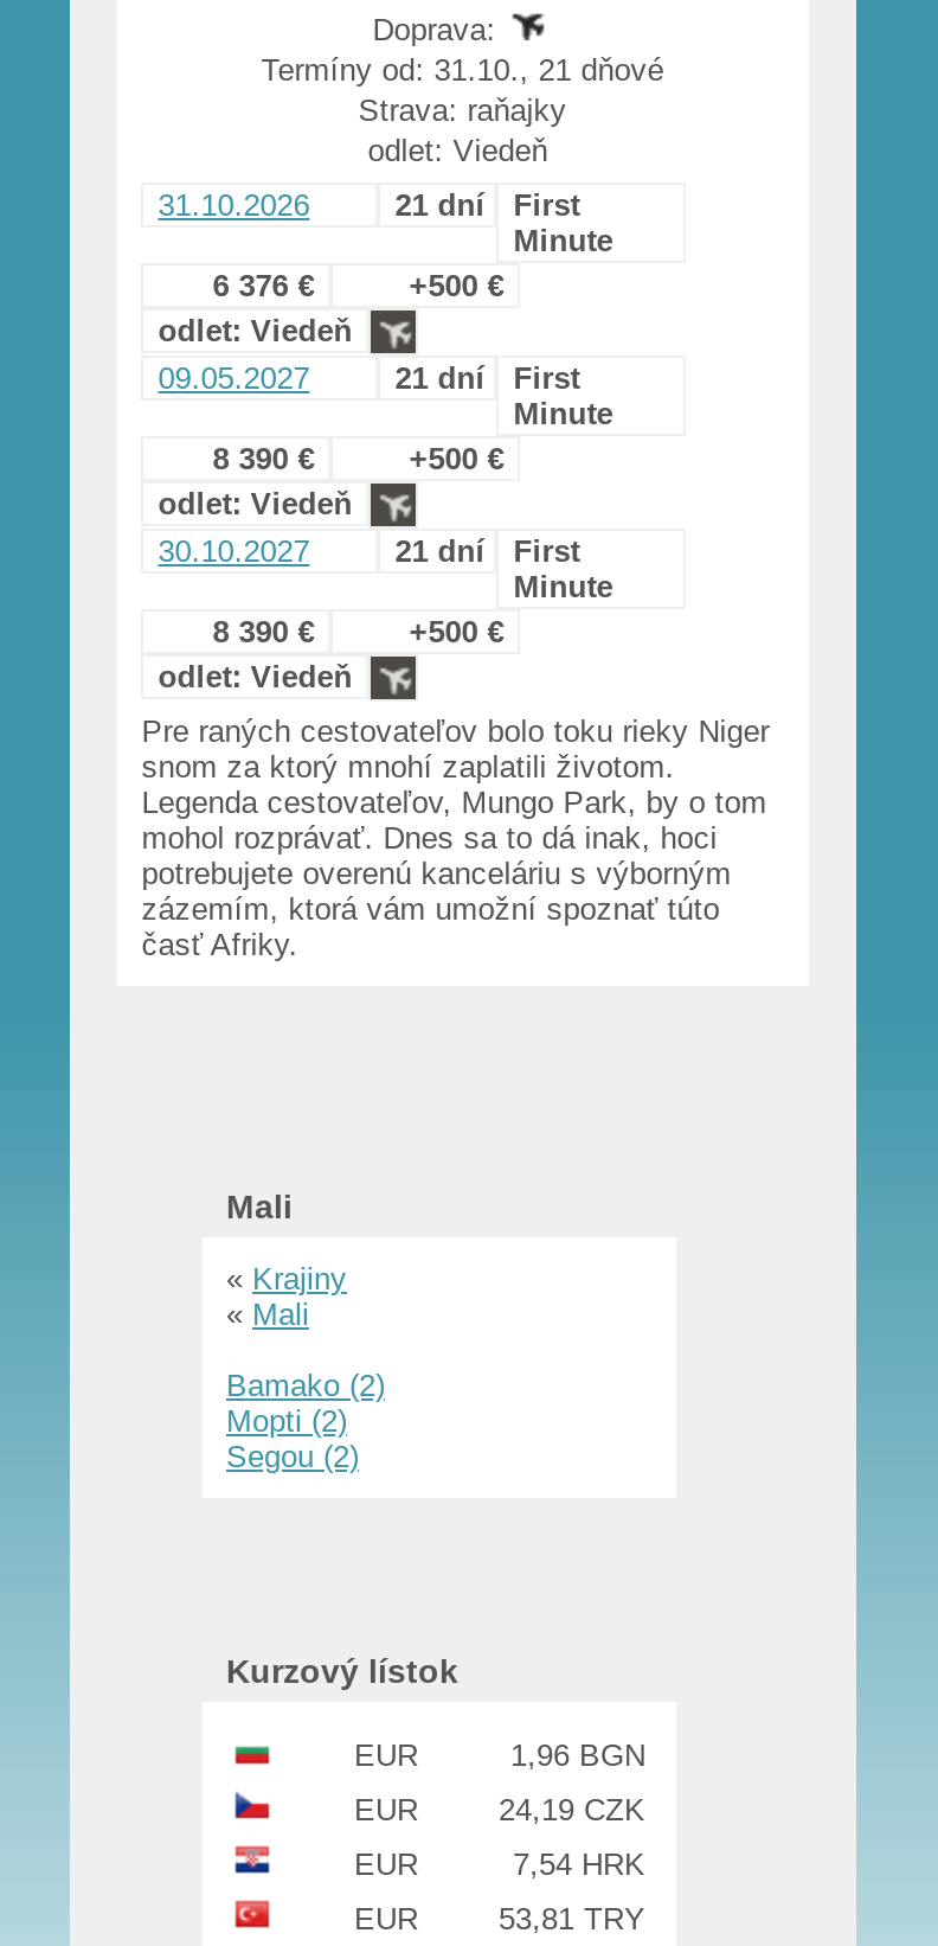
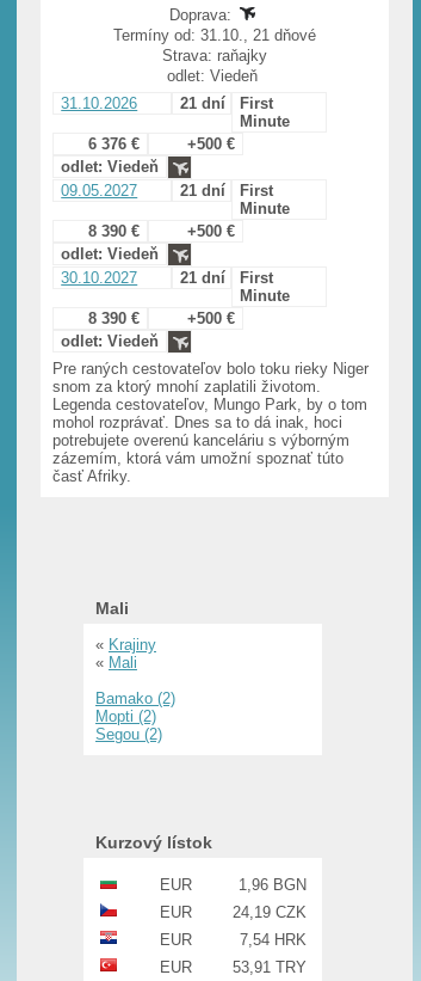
- 53,81 TRY
+ 53,91 TRY
